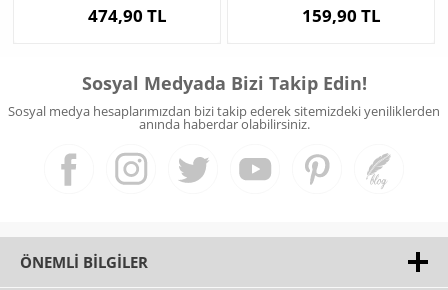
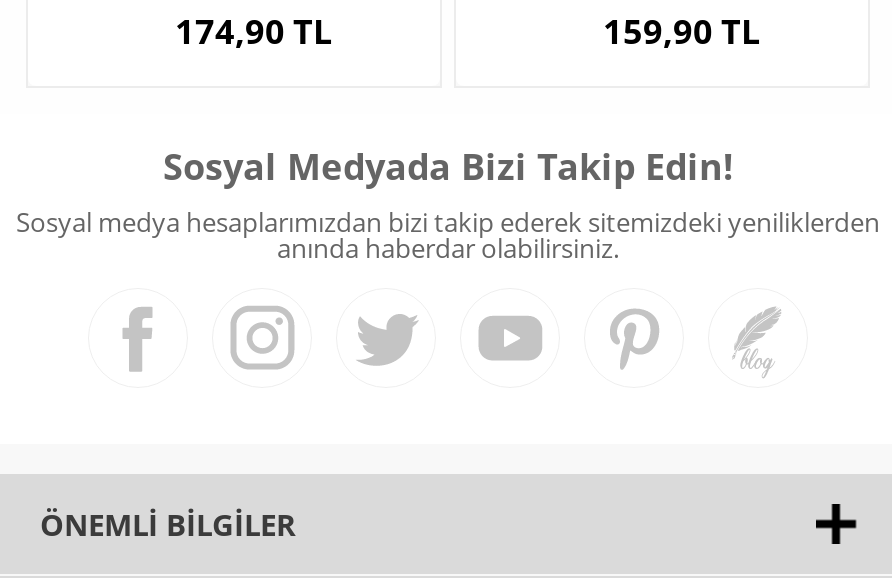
- 474,90 TL
+ 174,90 TL
